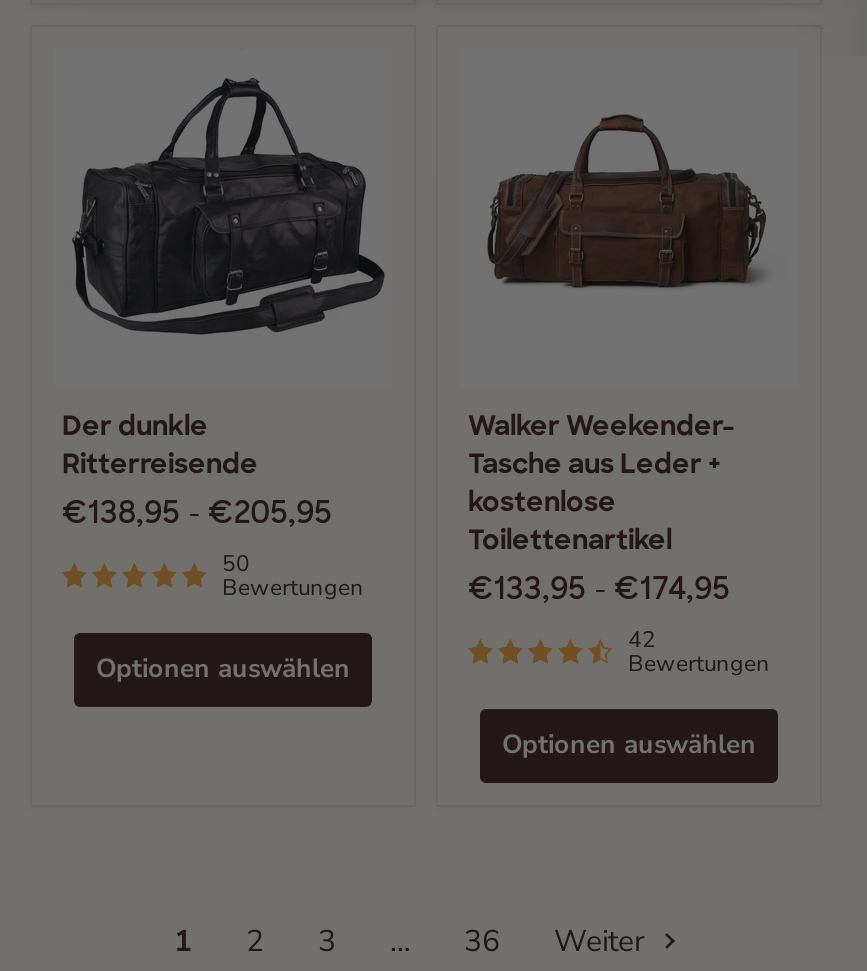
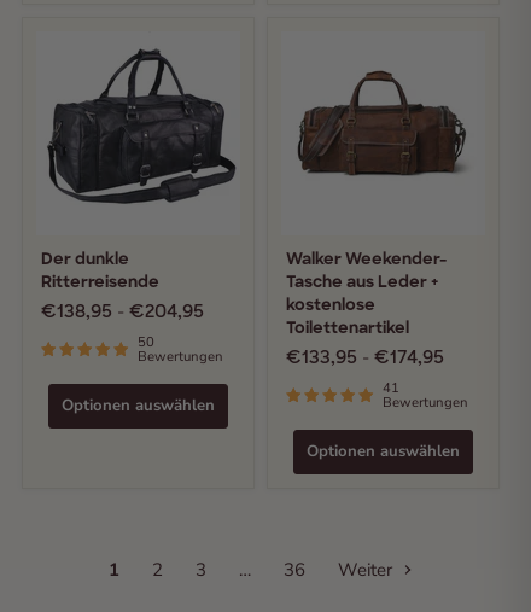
- €138,95 - €205,95
+ €138,95 - €204,95

- 42
+ 41
